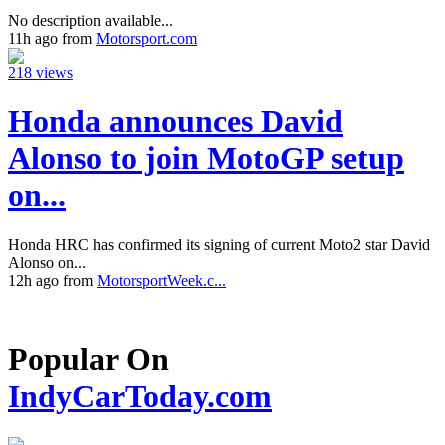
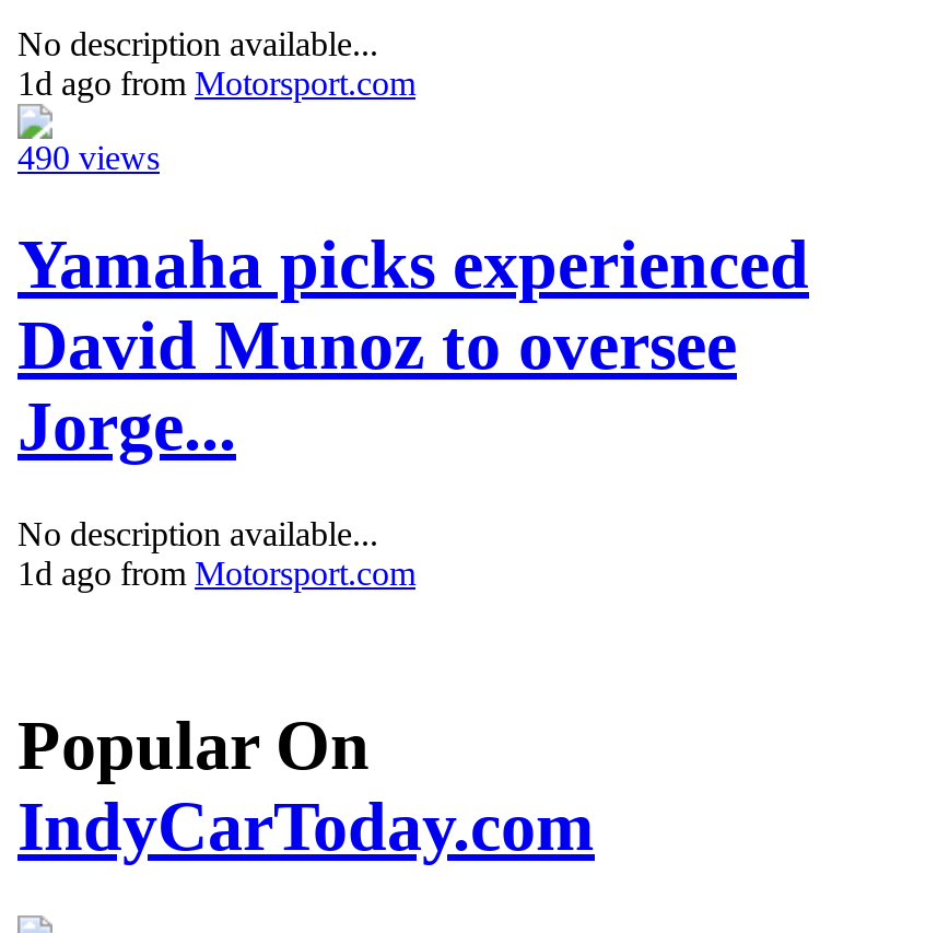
- 11h ago from Motorsport.com
+ 1d ago from Motorsport.com

- 218 views
+ 490 views

- Honda announces David
- Alonso to join MotoGP setup
- on...
+ Yamaha picks experienced
+ David Munoz to oversee
+ Jorge...

- Honda HRC has confirmed its signing of current Moto2 star David
- Alonso on...
- 12h ago from MotorsportWeek.c...
+ No description available...
+ 1d ago from Motorsport.com
